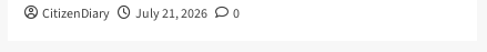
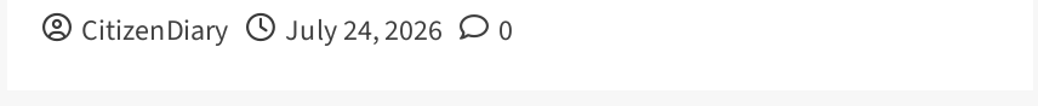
- CitizenDiary July 21, 2026 0
+ CitizenDiary July 24, 2026 0
